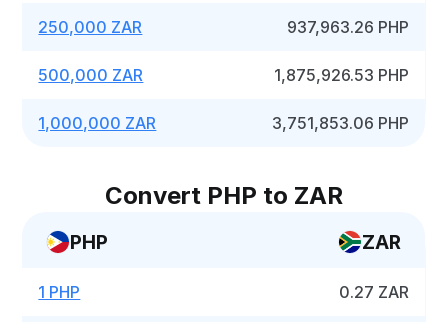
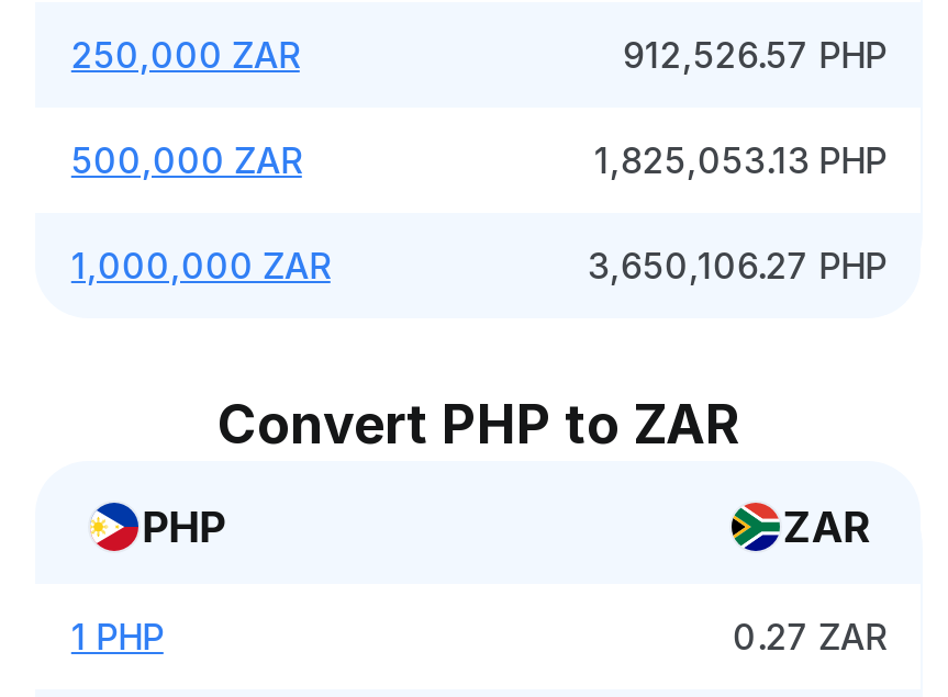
- 937,963.26 PHP
+ 912,526.57 PHP

- 1,875,926.53 PHP
+ 1,825,053.13 PHP

- 3,751,853.06 PHP
+ 3,650,106.27 PHP
